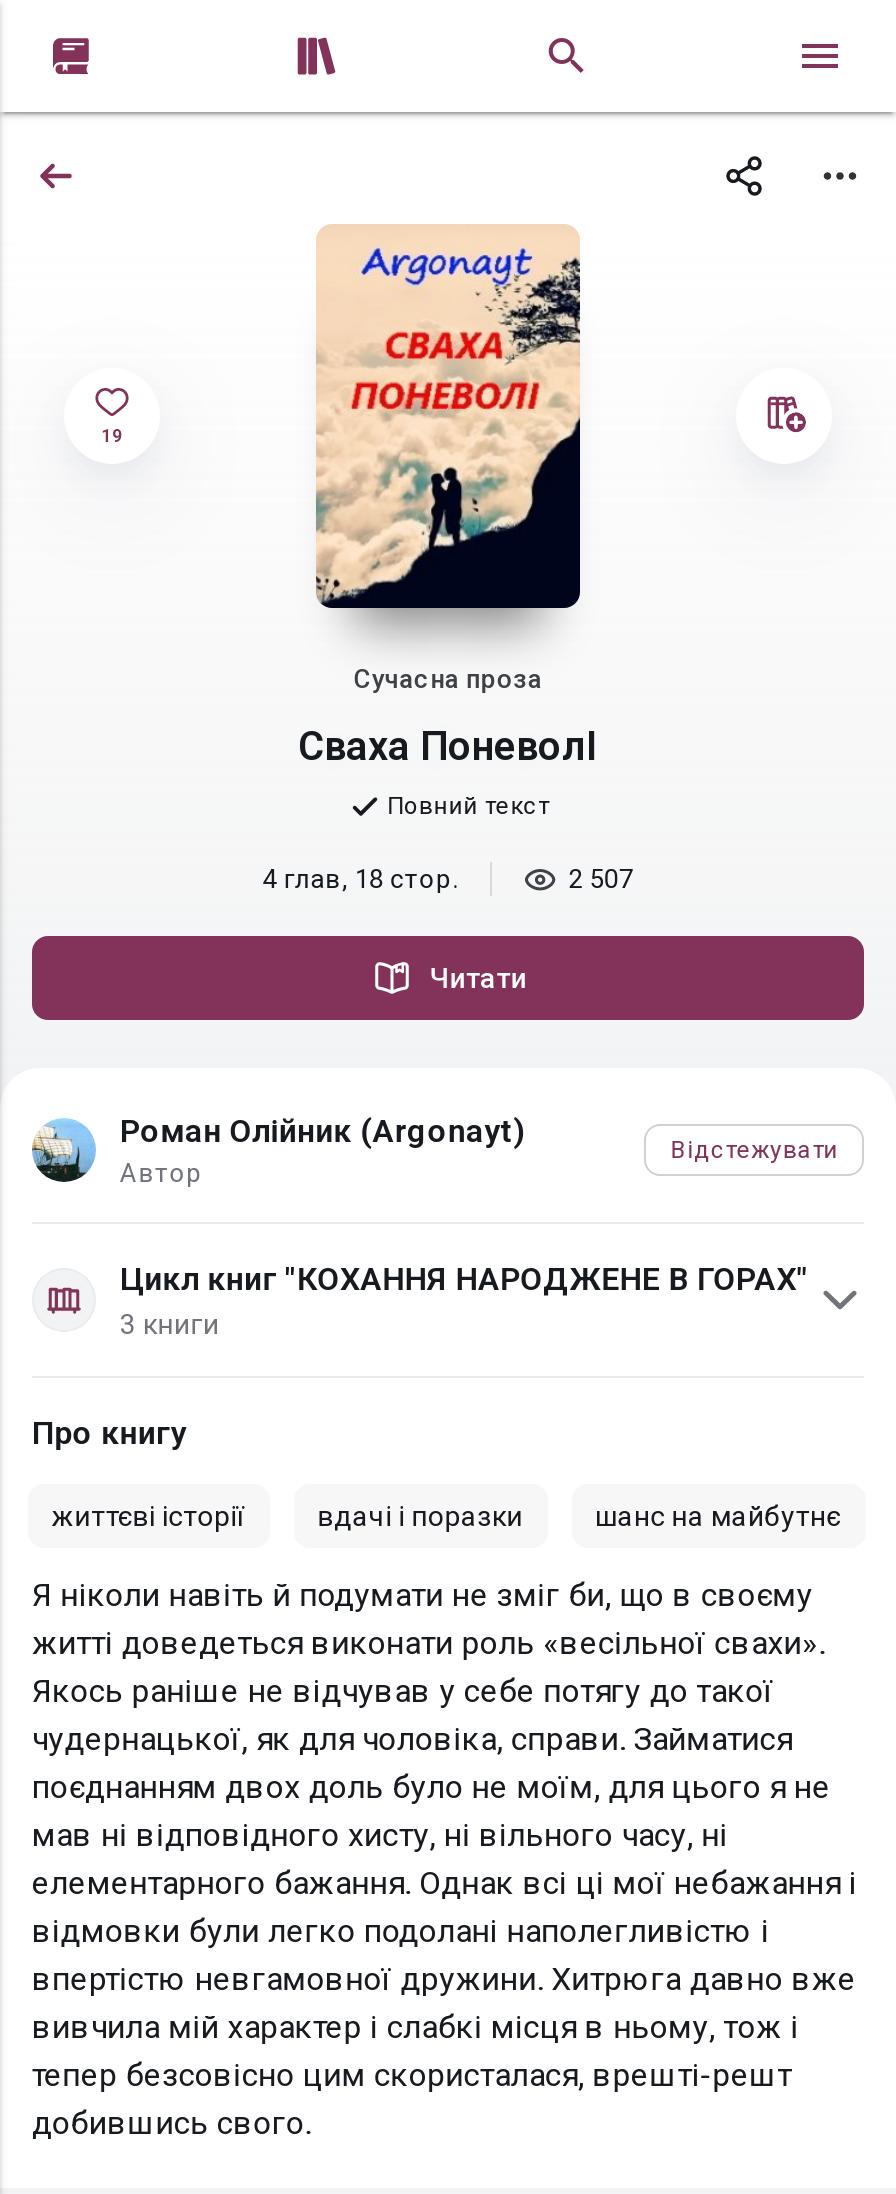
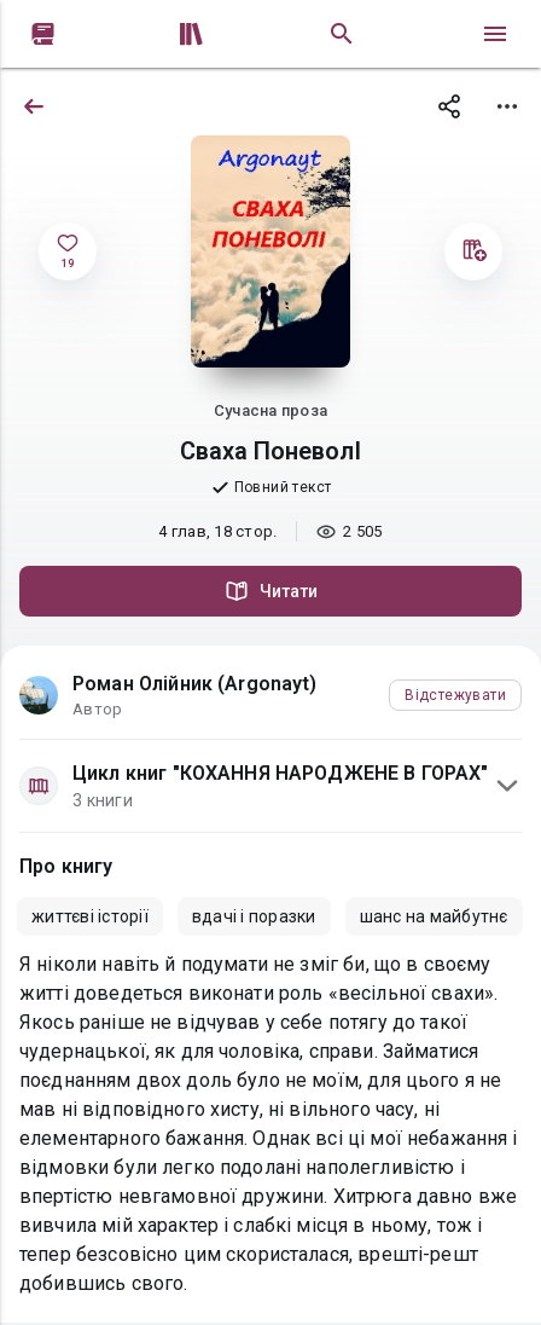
- 2 507
+ 2 505
